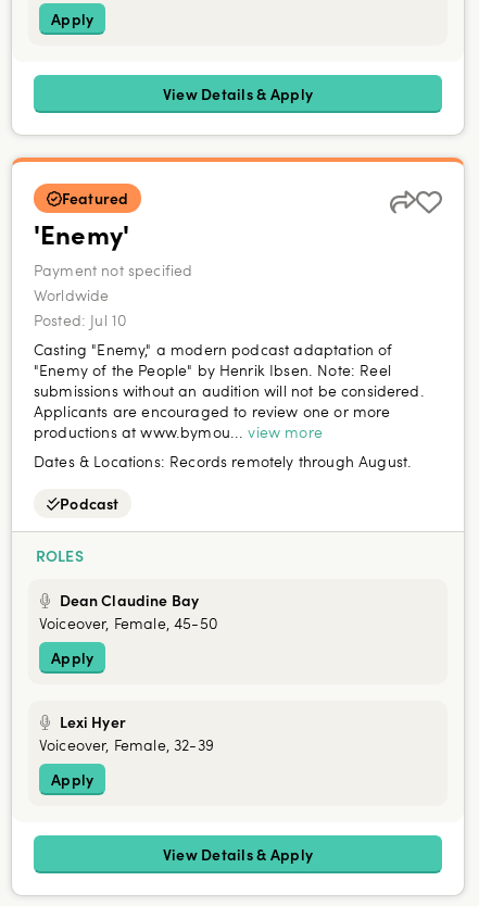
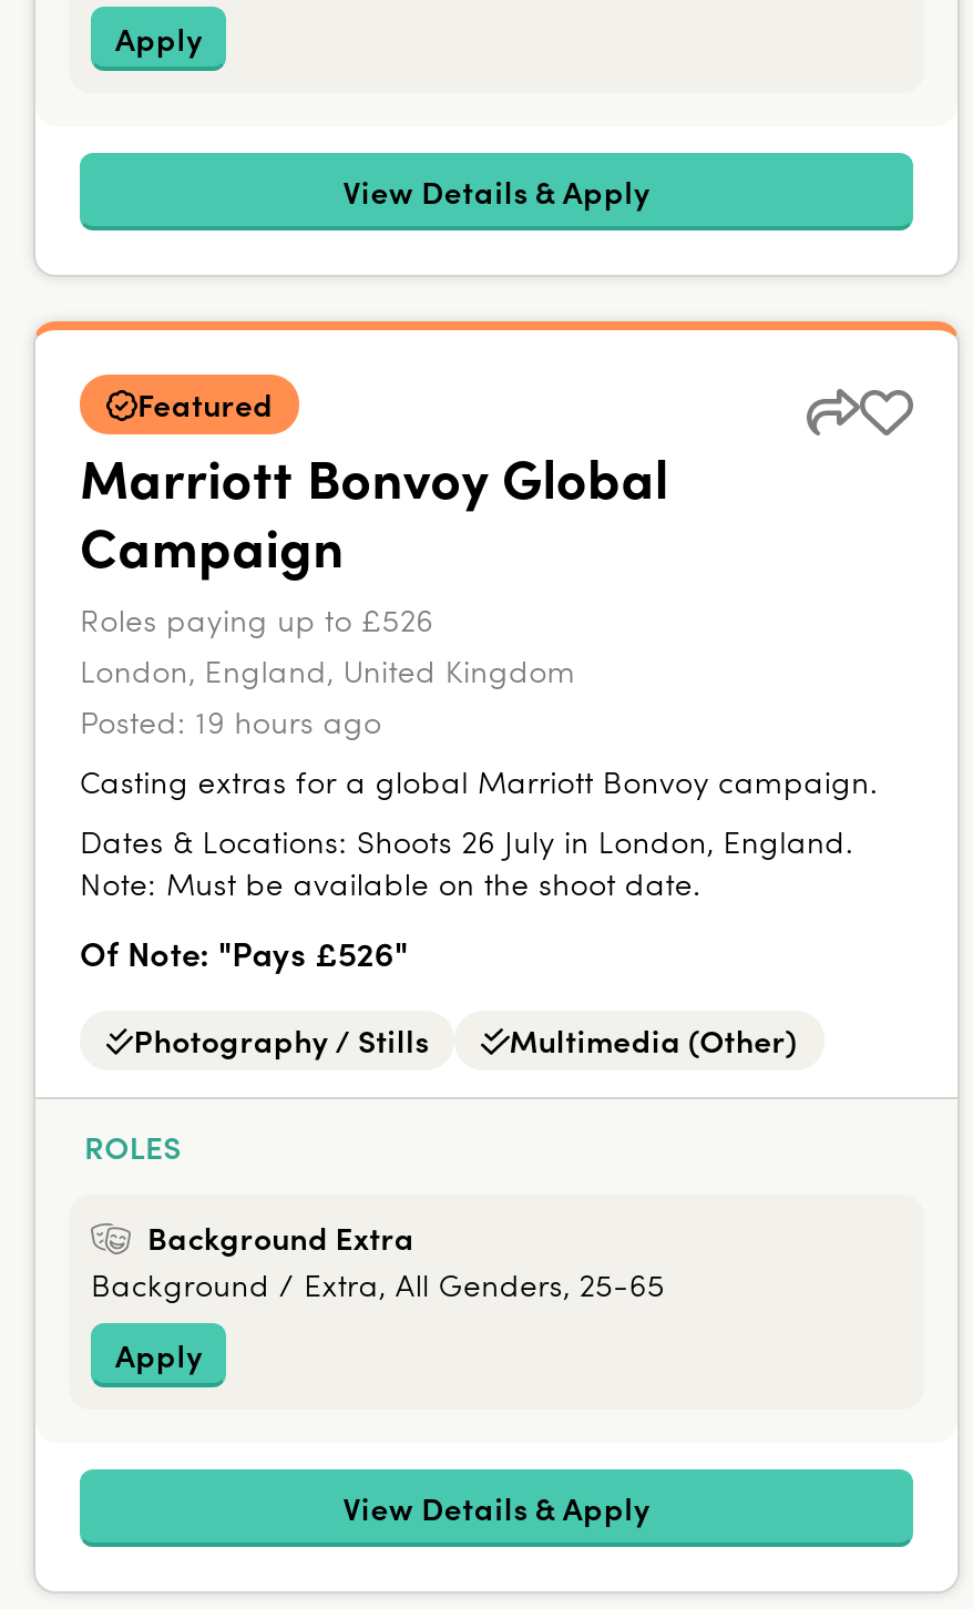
- 'Enemy'
- Payment not specified
- Worldwide
- Posted: Jul 10
- Casting "Enemy," a modern podcast adaptation of
- "Enemy of the People" by Henrik Ibsen. Note: Reel
- submissions without an audition will not be considered.
- Applicants are encouraged to review one or more
- productions at www.bymou... view more
- Dates & Locations: Records remotely through August.
- Podcast
+ Marriott Bonvoy Global
+ Campaign
+ Roles paying up to £526
+ London, England, United Kingdom
+ Posted: 19 hours ago
+ Casting extras for a global Marriott Bonvoy campaign.
+ Dates & Locations: Shoots 26 July in London, England.
+ Note: Must be available on the shoot date.
+ Of Note: "Pays £526"
+ Photography / Stills
+ Multimedia (Other)

- Dean Claudine Bay
- Voiceover, Female, 45-50
- Apply
- Lexi Hyer
- Voiceover, Female, 32-39
+ Background Extra
+ Background / Extra, All Genders, 25-65
